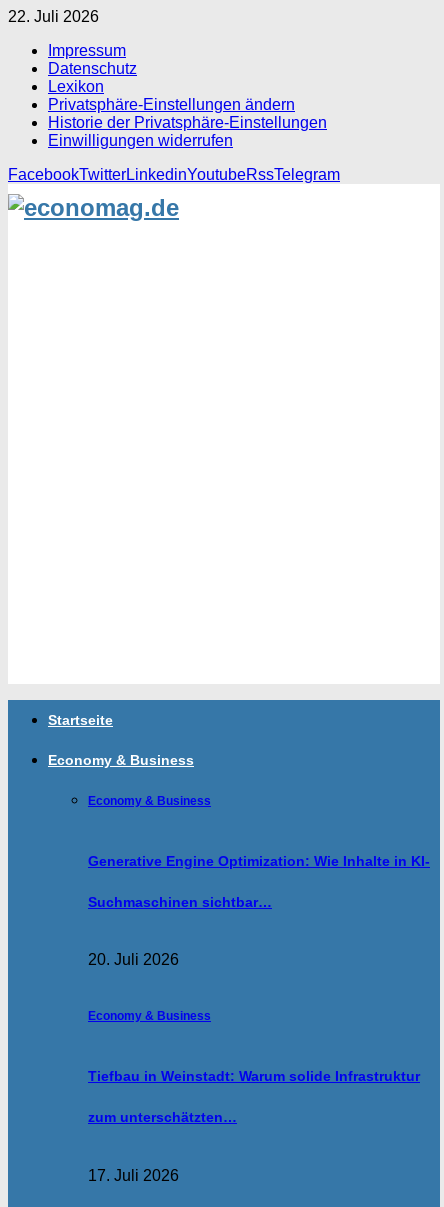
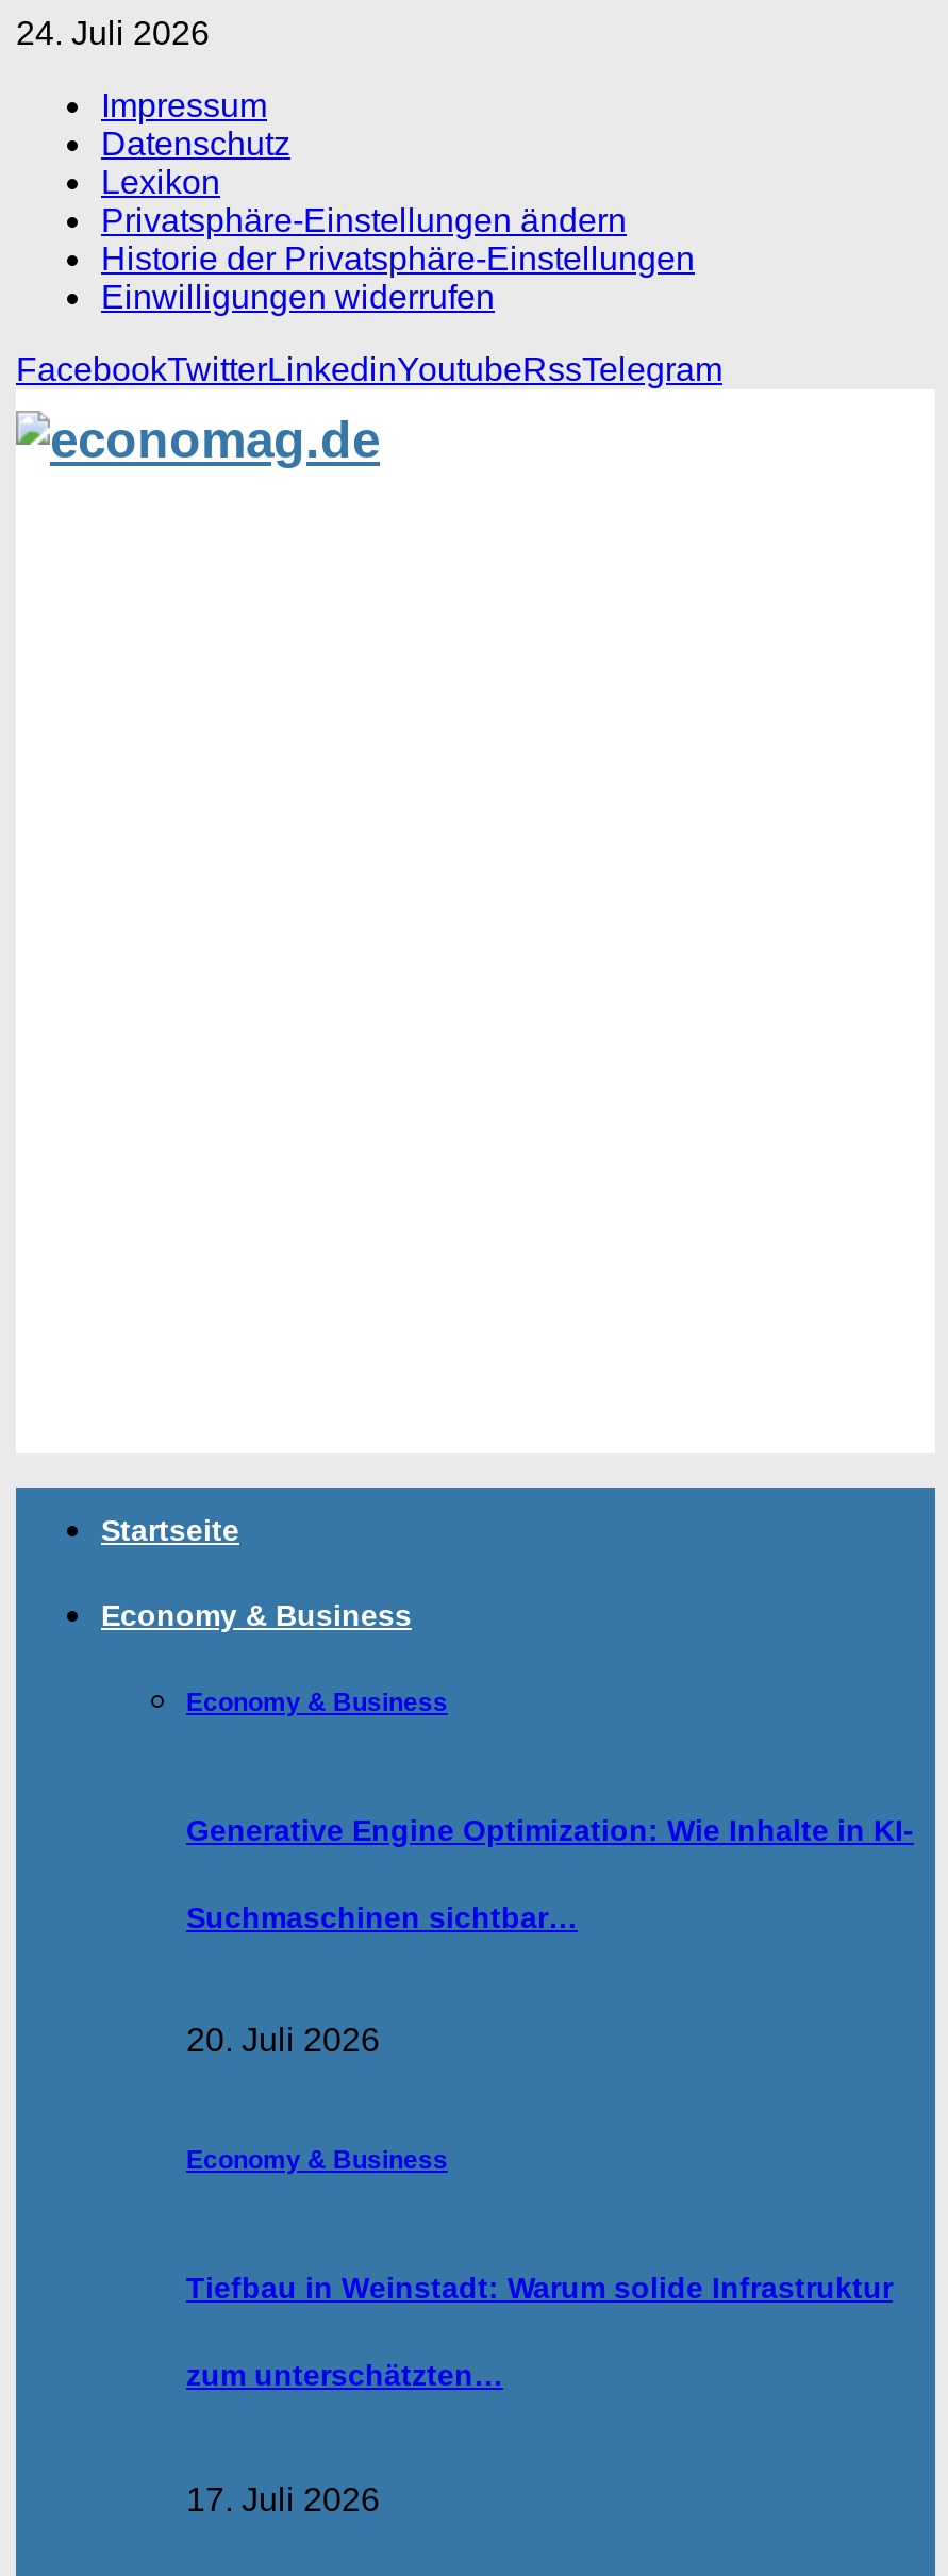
- 22. Juli 2026
+ 24. Juli 2026
